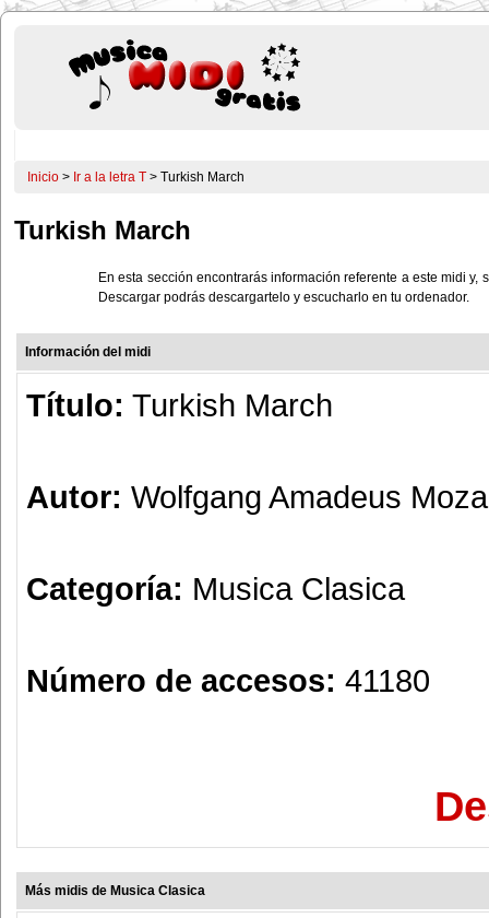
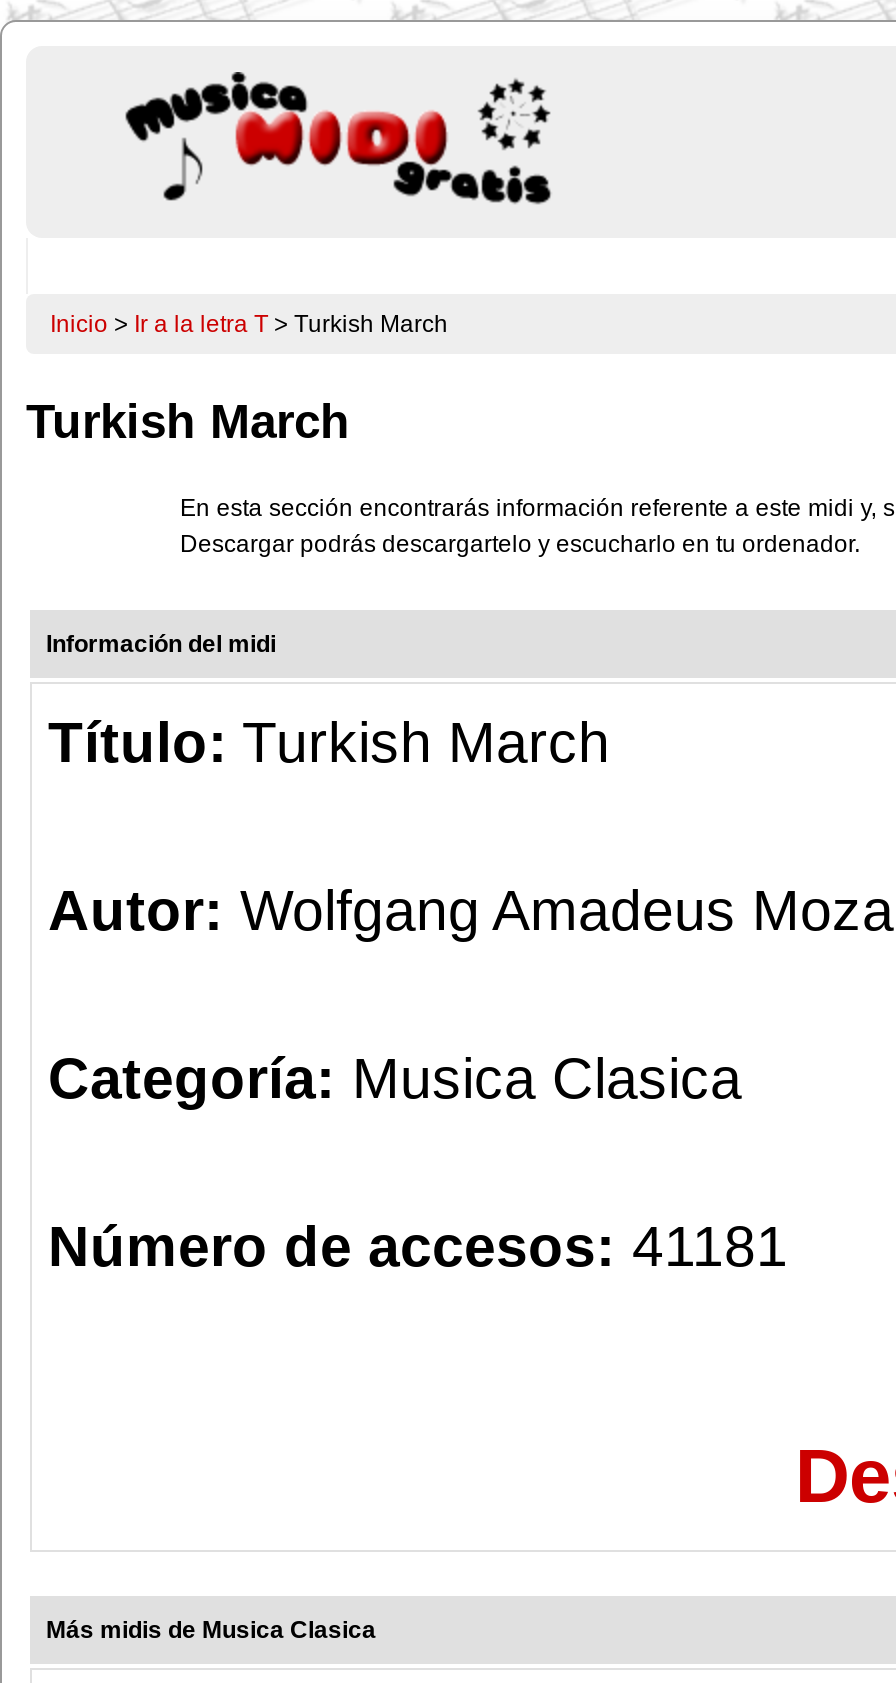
- Número de accesos: 41180
+ Número de accesos: 41181
